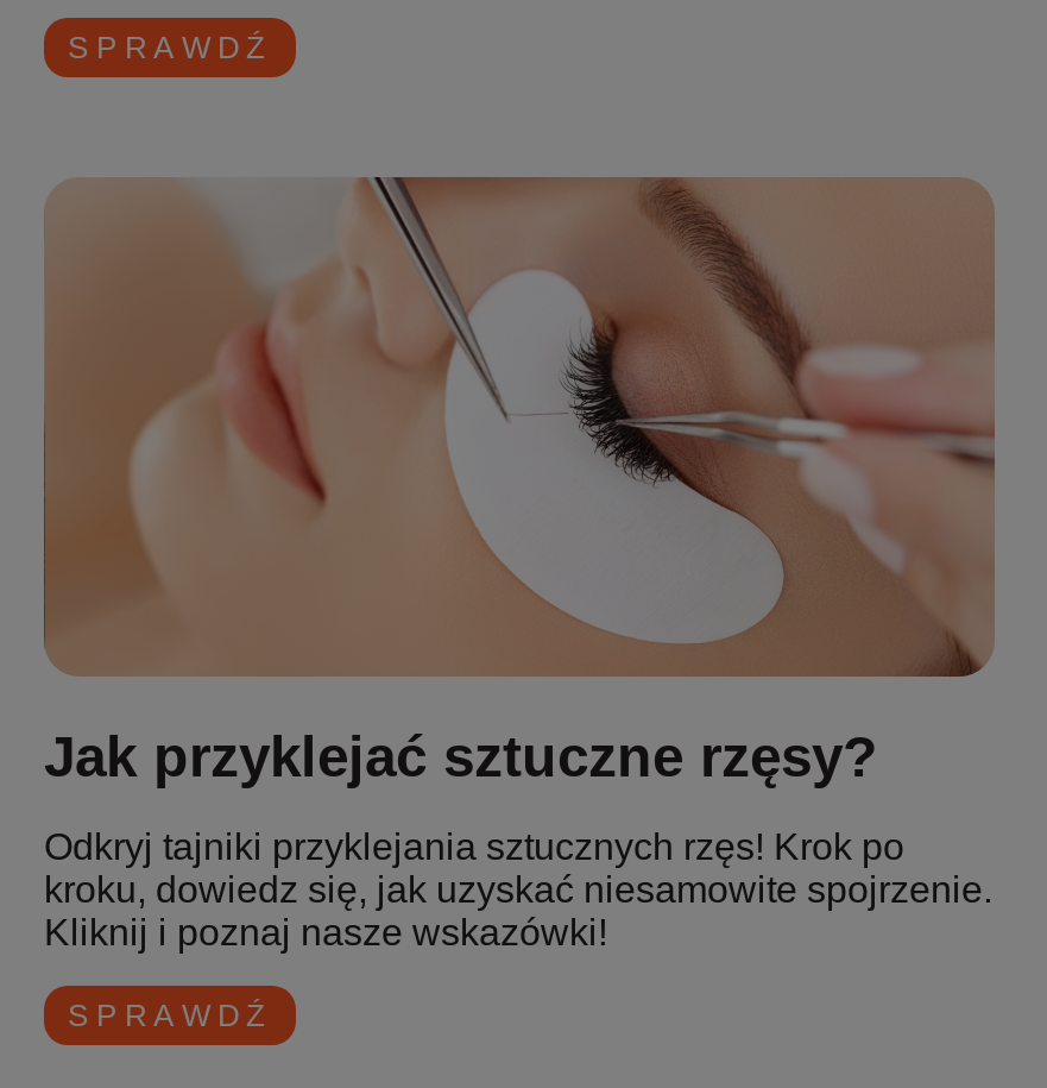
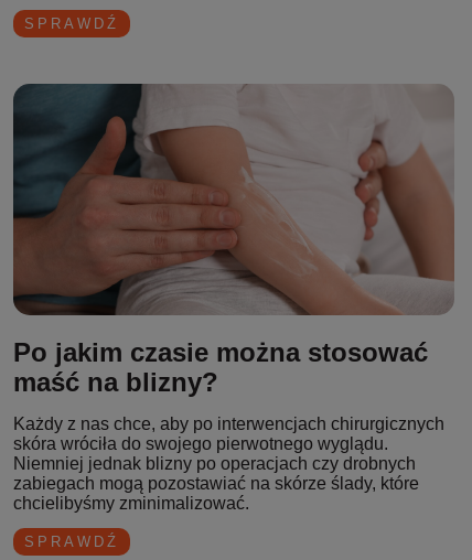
- [image]
- Jak przyklejać sztuczne rzęsy?
+ [image]
+ Po jakim czasie można stosować
+ maść na blizny?

- Odkryj tajniki przyklejania sztucznych rzęs! Krok po
- kroku, dowiedz się, jak uzyskać niesamowite spojrzenie.
- Kliknij i poznaj nasze wskazówki!
+ Każdy z nas chce, aby po interwencjach chirurgicznych
+ skóra wróciła do swojego pierwotnego wyglądu.
+ Niemniej jednak blizny po operacjach czy drobnych
+ zabiegach mogą pozostawiać na skórze ślady, które
+ chcielibyśmy zminimalizować.
